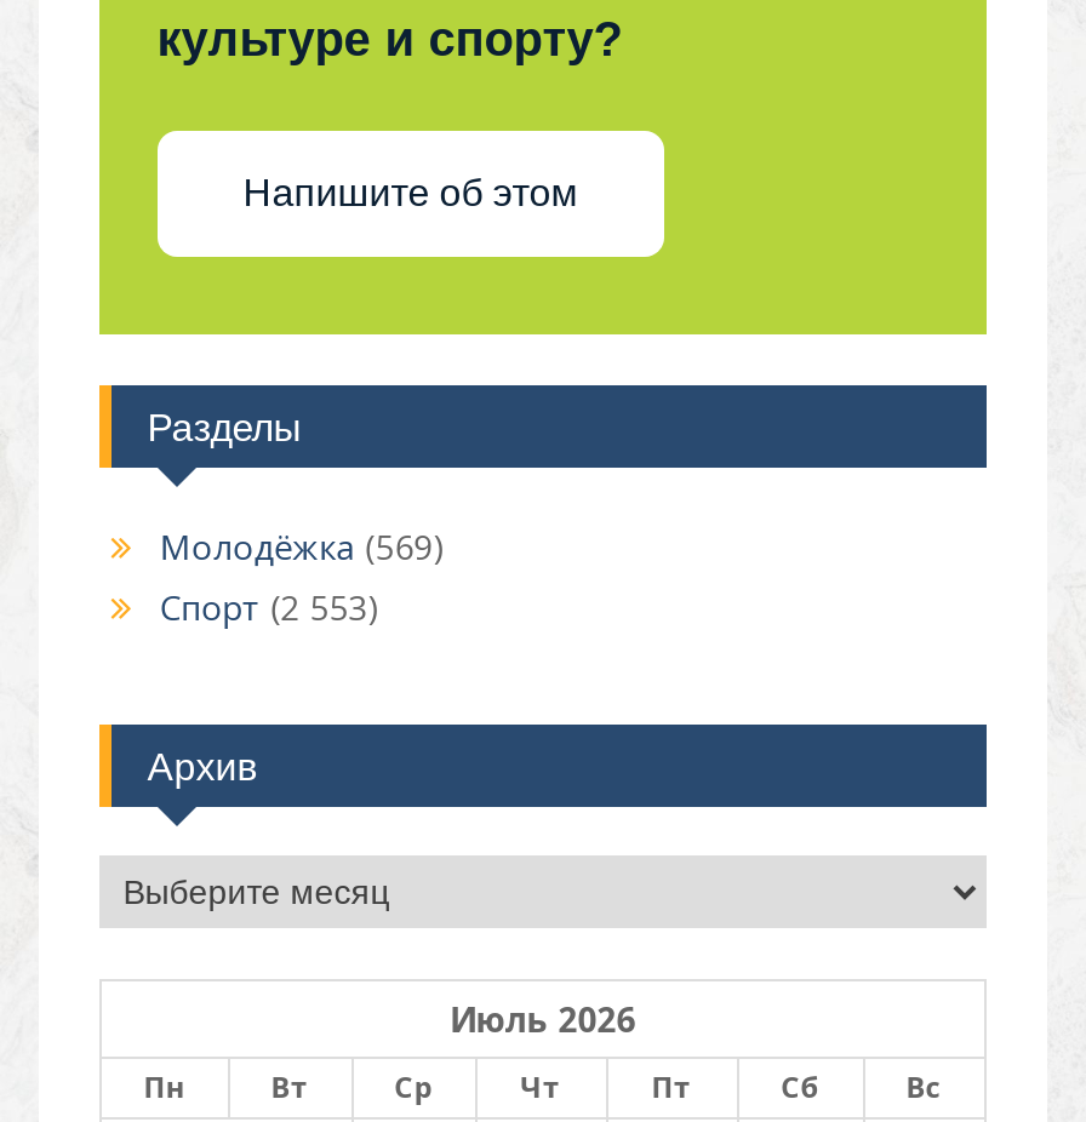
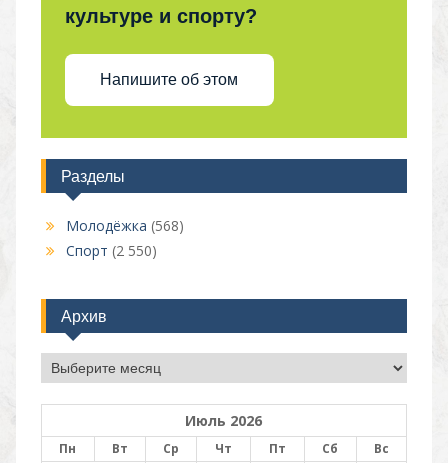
- Молодёжка (569)
+ Молодёжка (568)

- Спорт (2 553)
+ Спорт (2 550)
